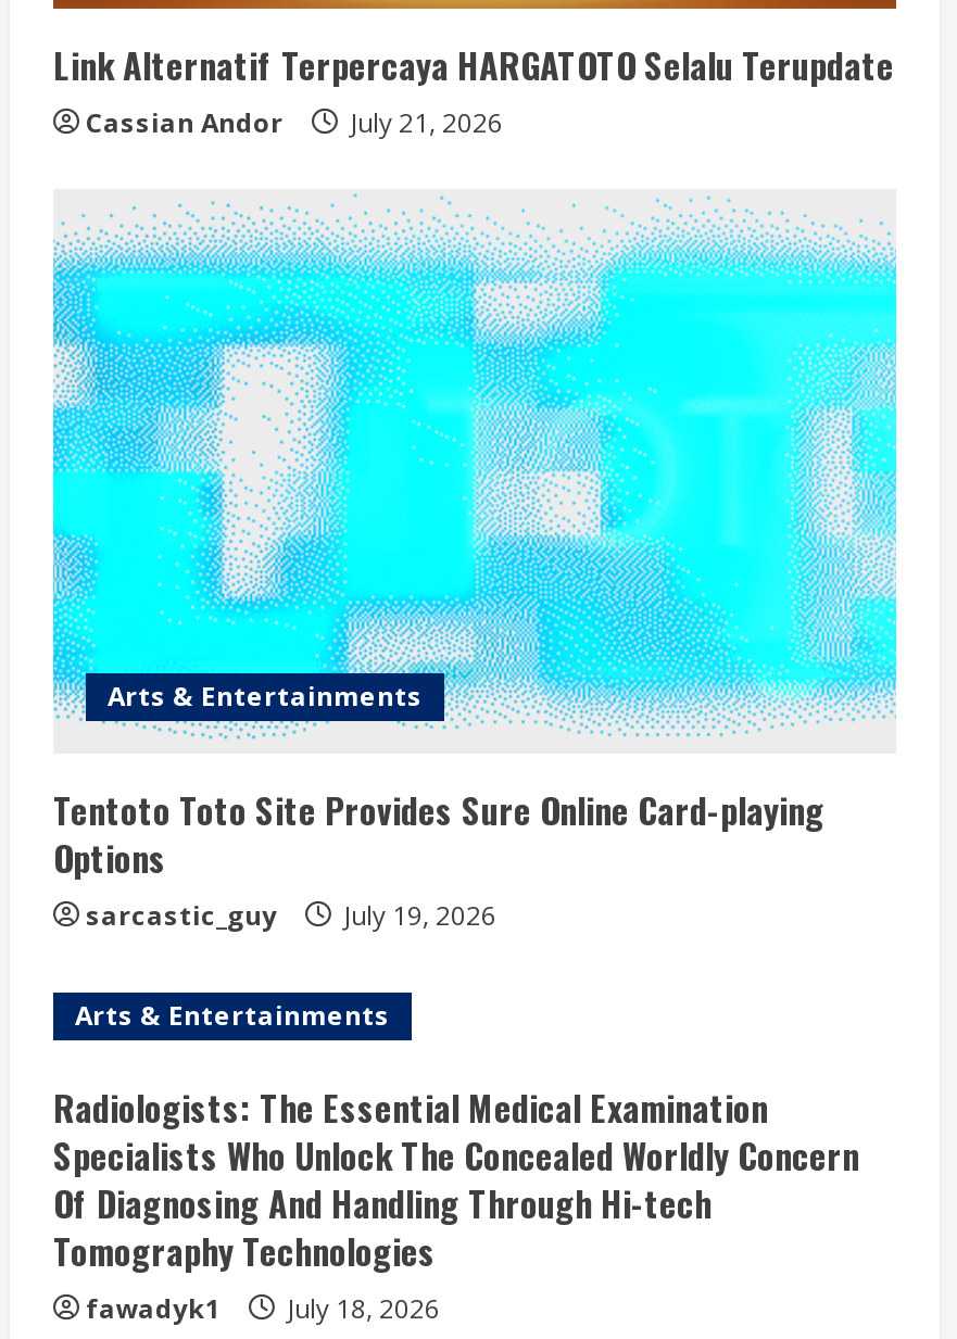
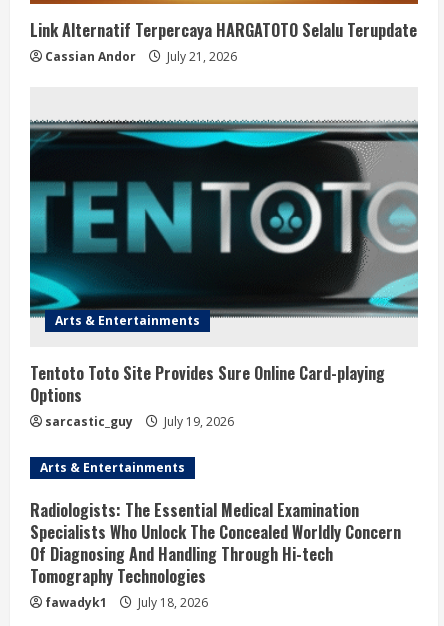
- [image]
+ [image]
